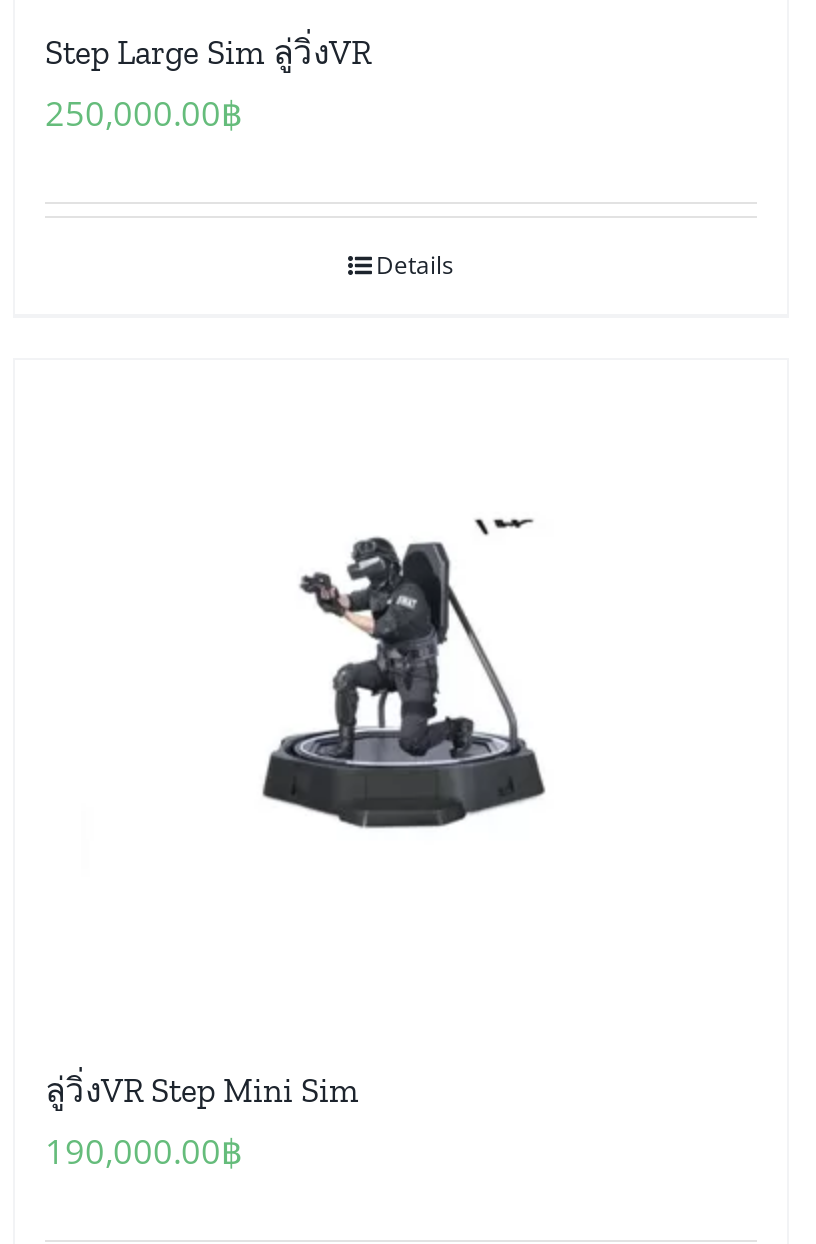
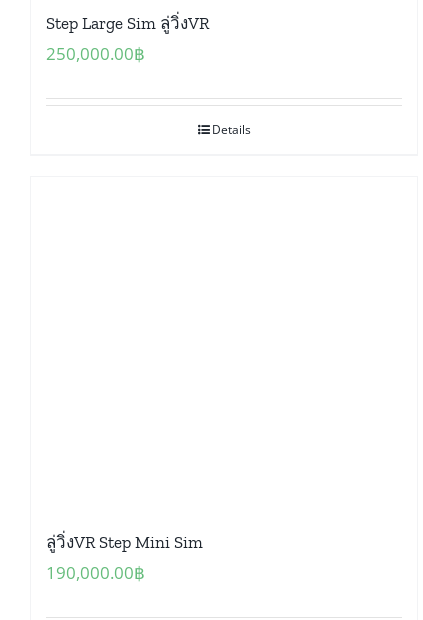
- [image]
